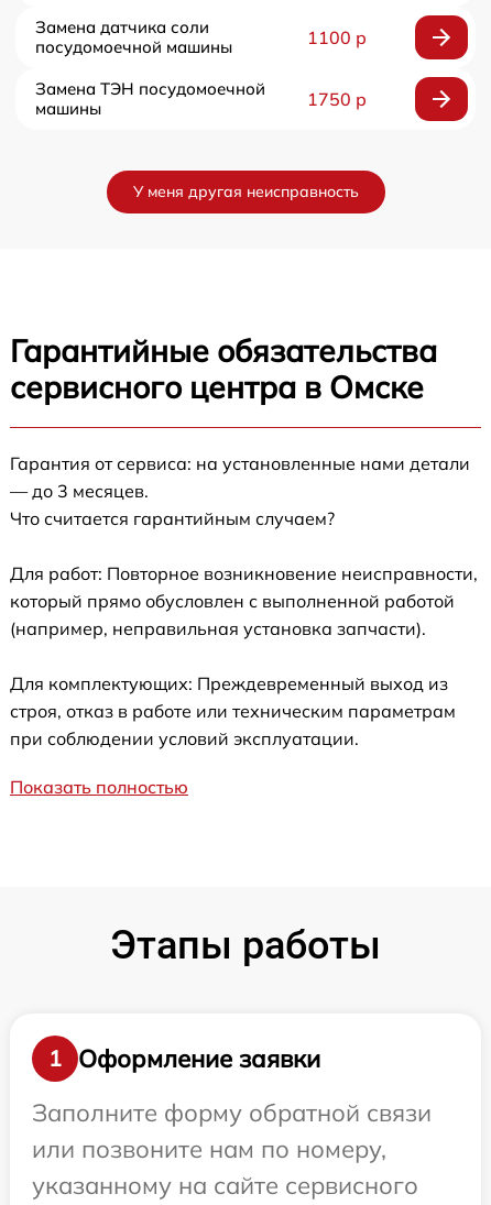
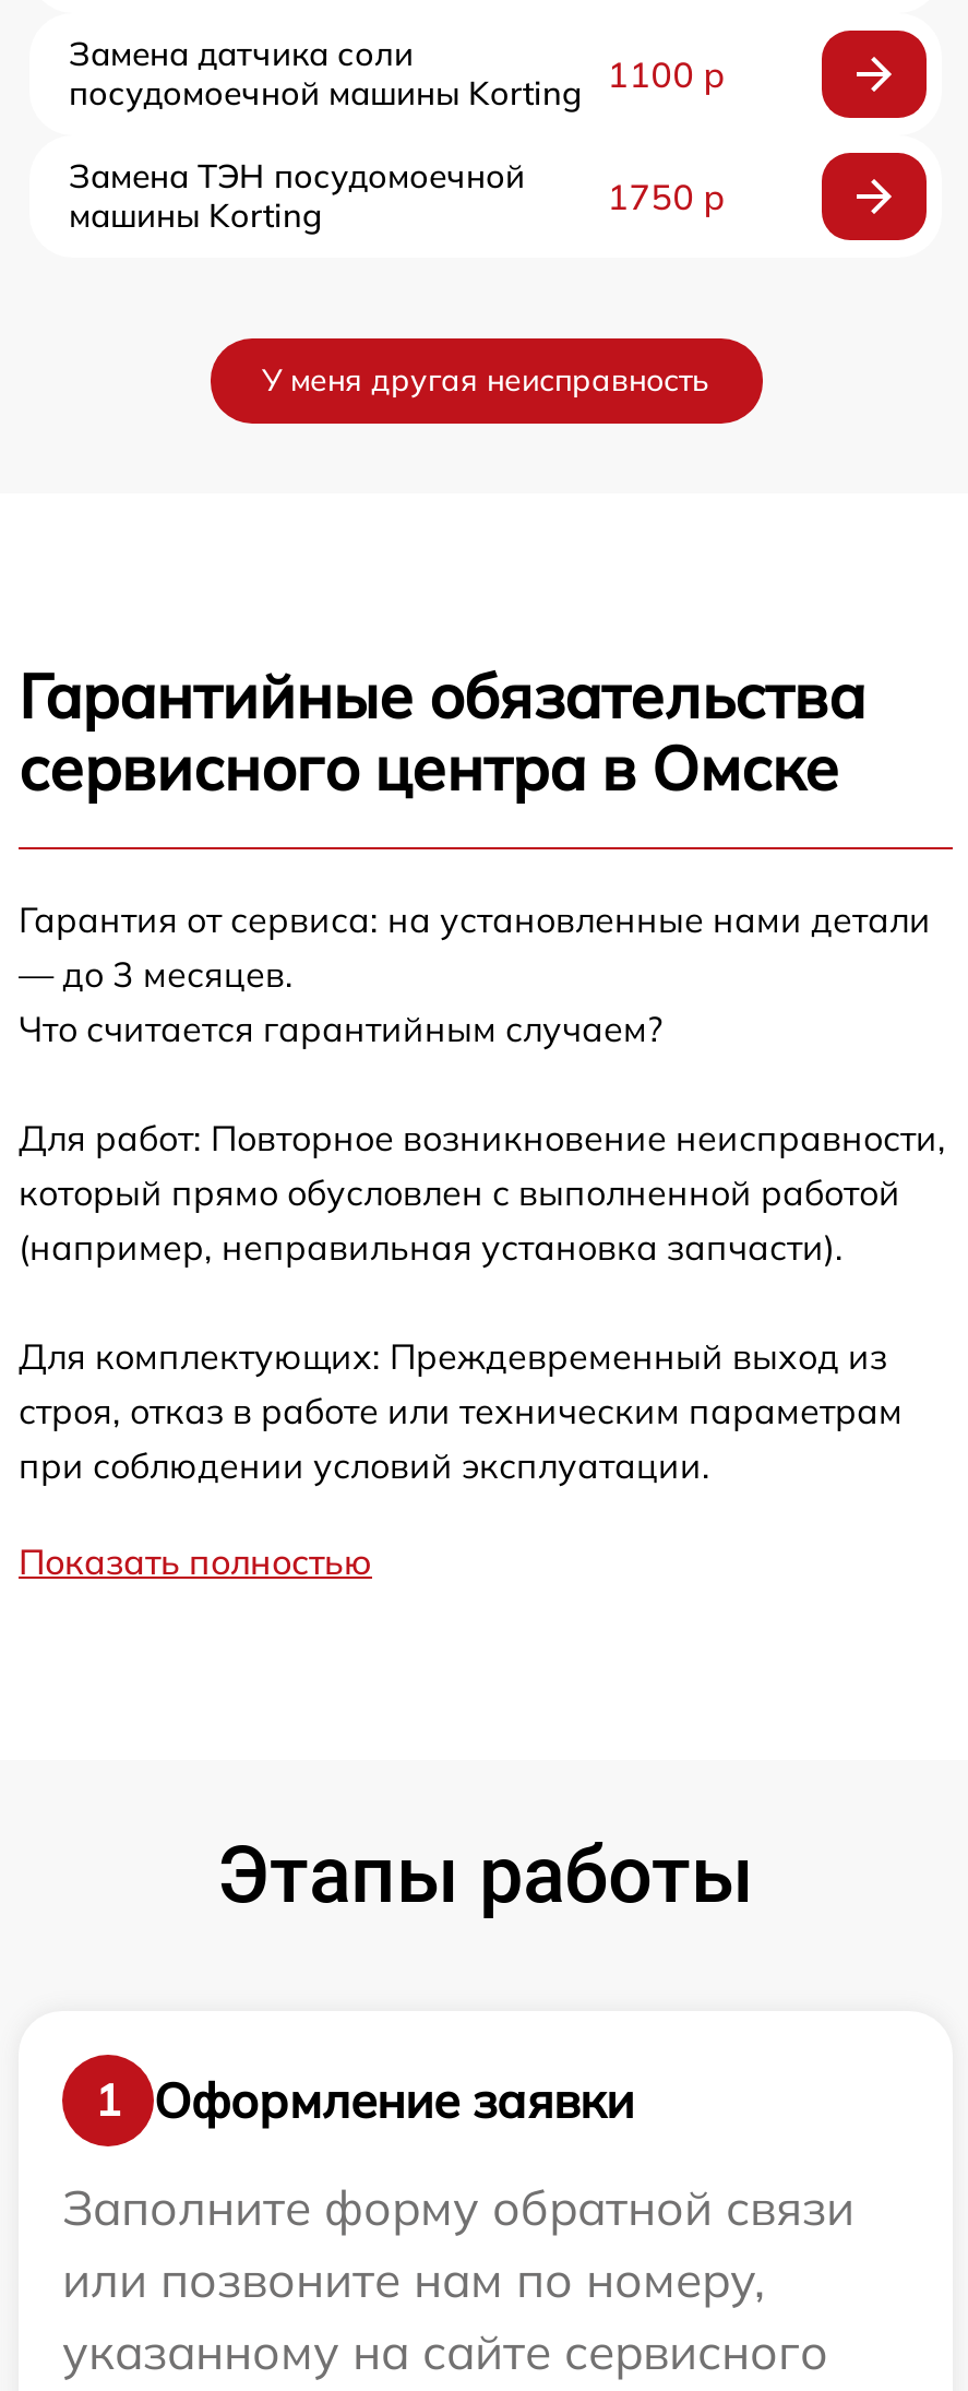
- посудомоечной машины
+ посудомоечной машины Korting

- машины
+ машины Korting
